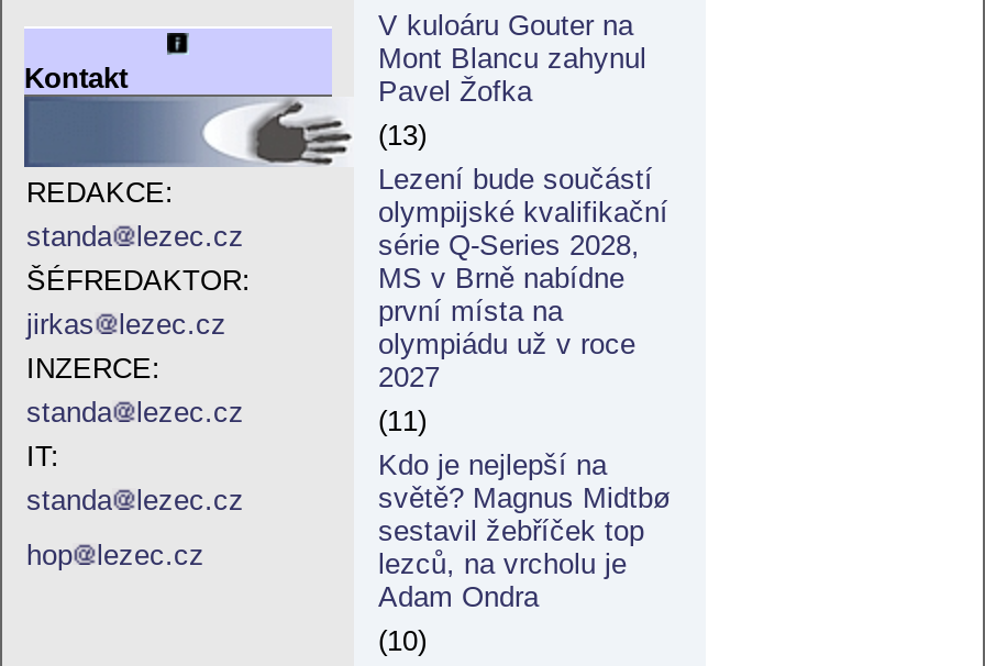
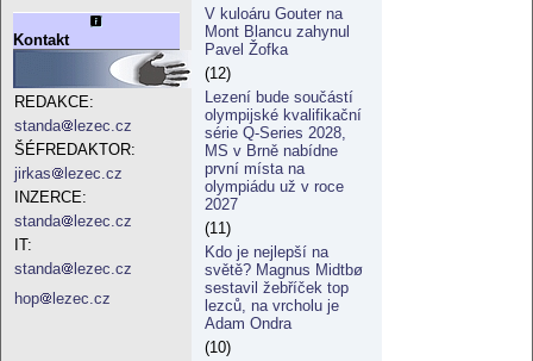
- (13)
+ (12)
